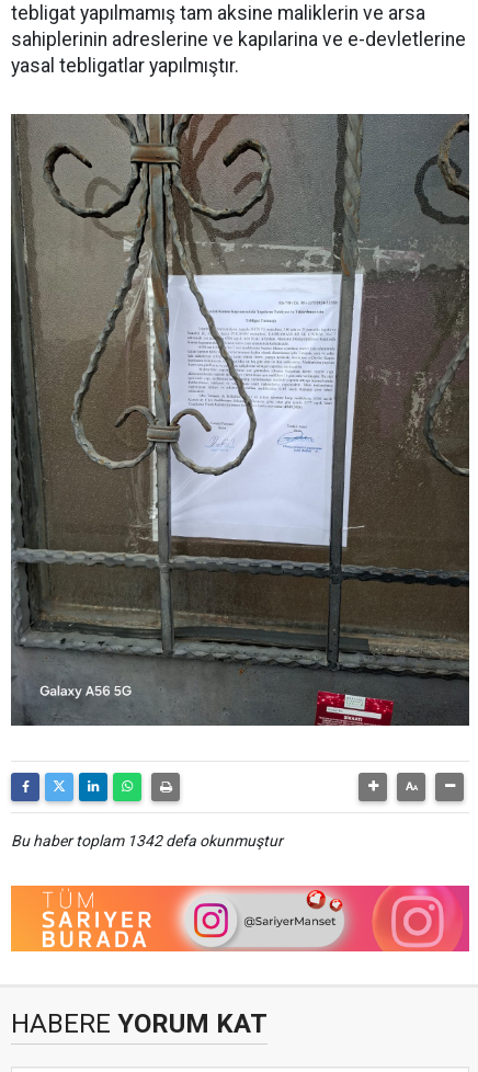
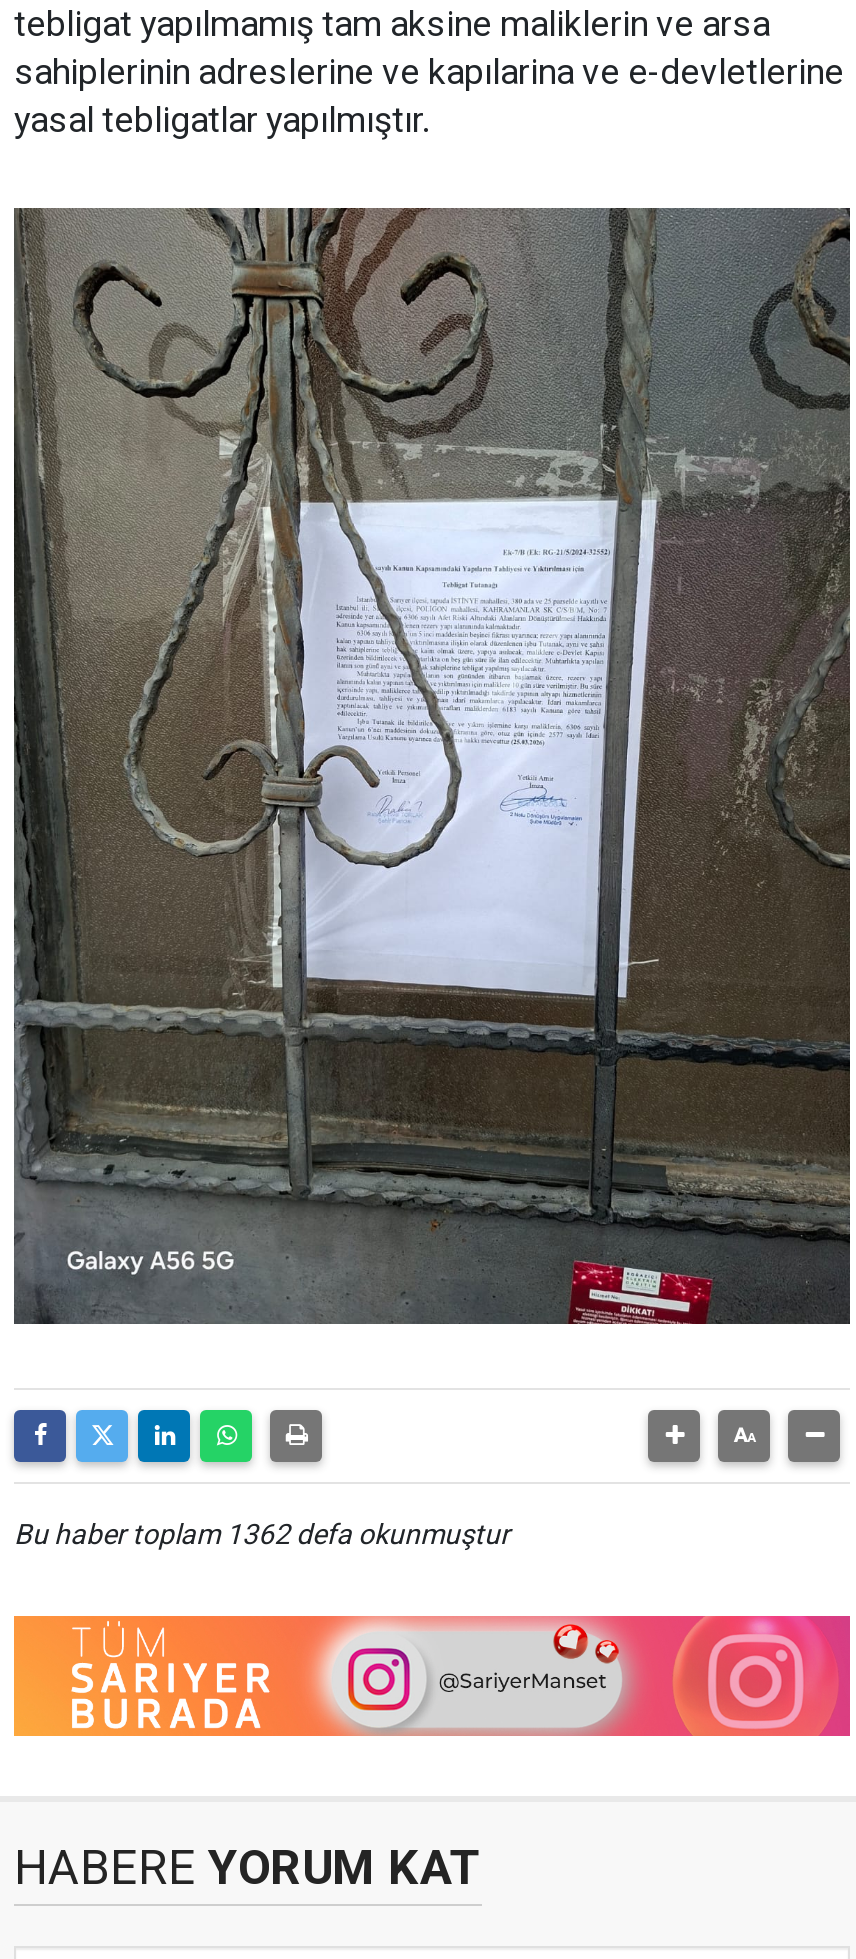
- Bu haber toplam 1342 defa okunmuştur
+ Bu haber toplam 1362 defa okunmuştur
